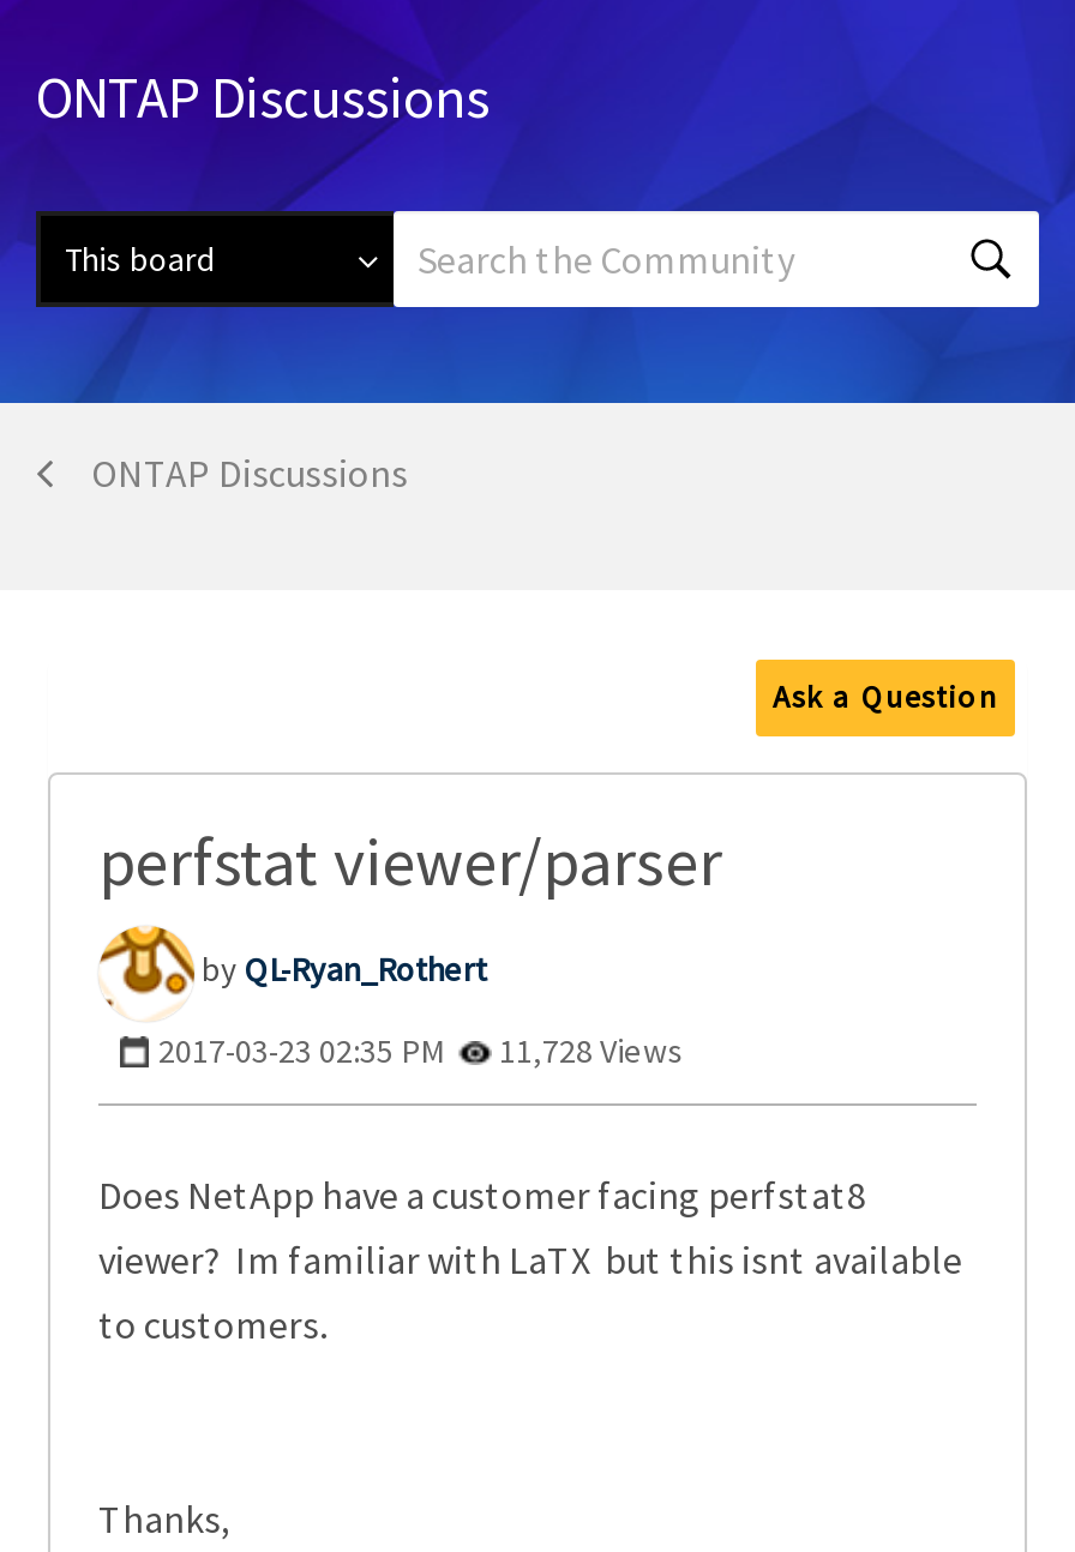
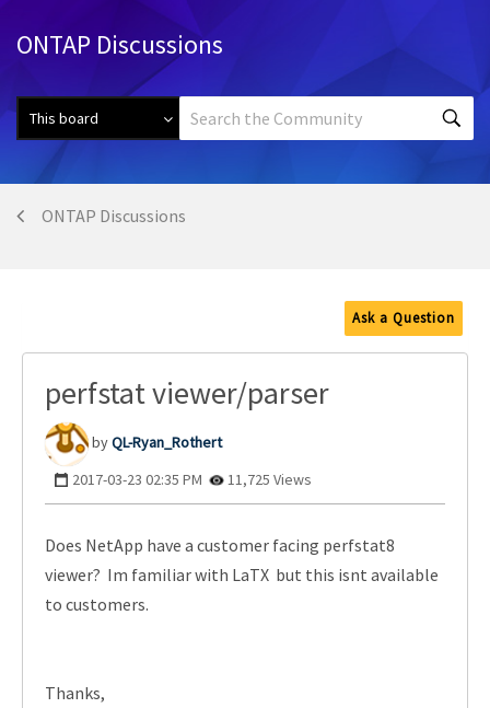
- 2017-03-23 02:35 PM 11,728 Views
+ 2017-03-23 02:35 PM 11,725 Views
